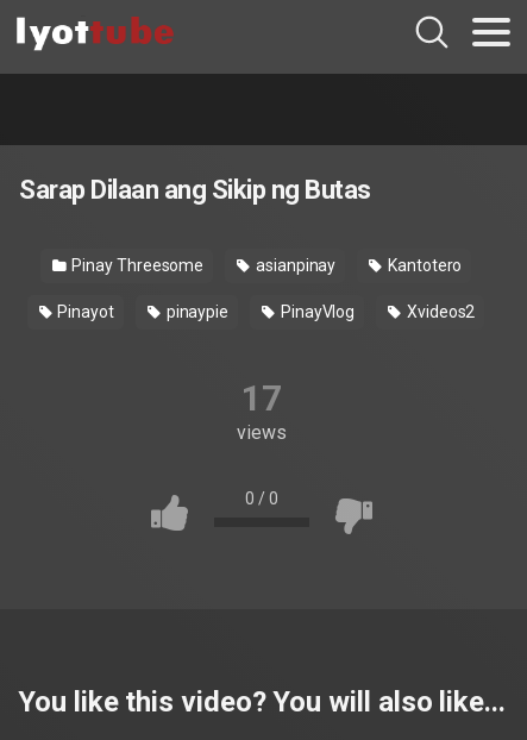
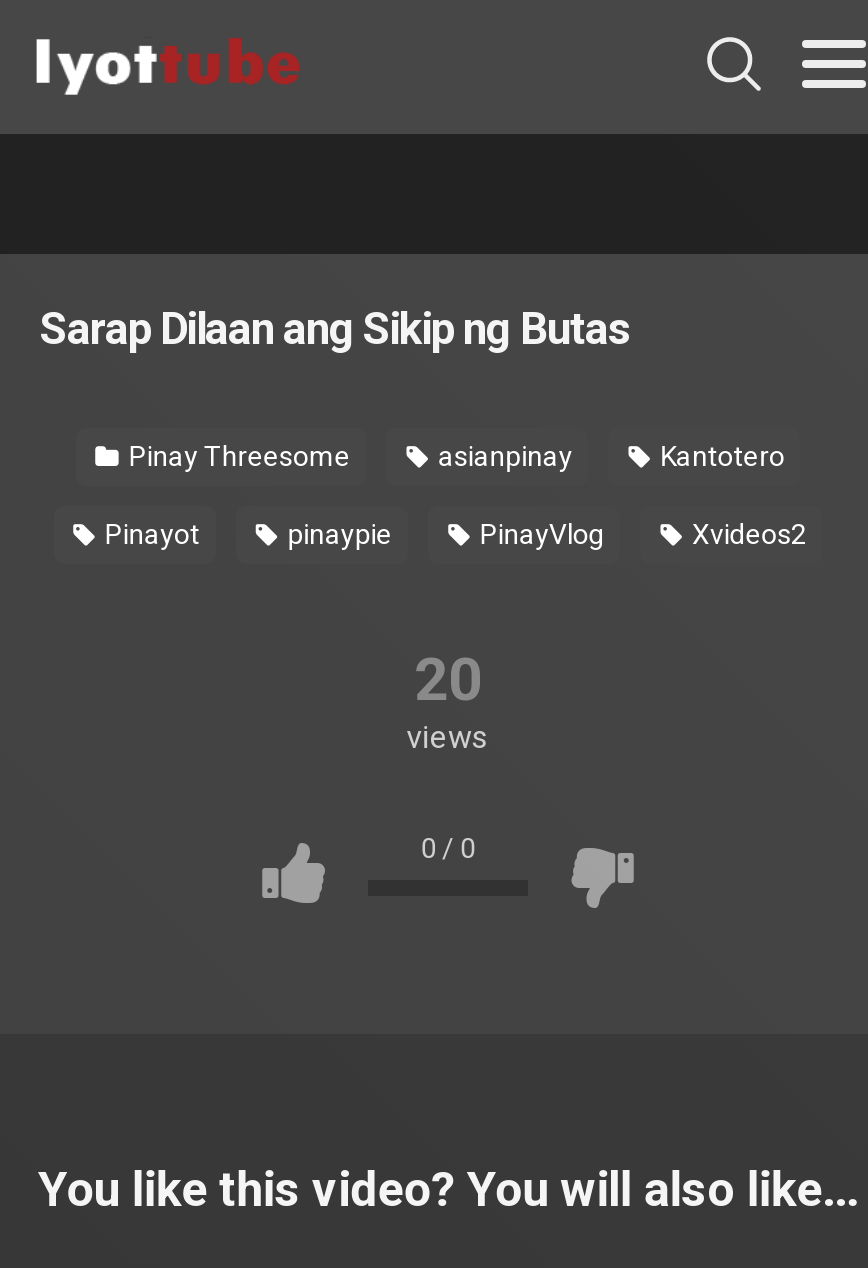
- 17
+ 20
